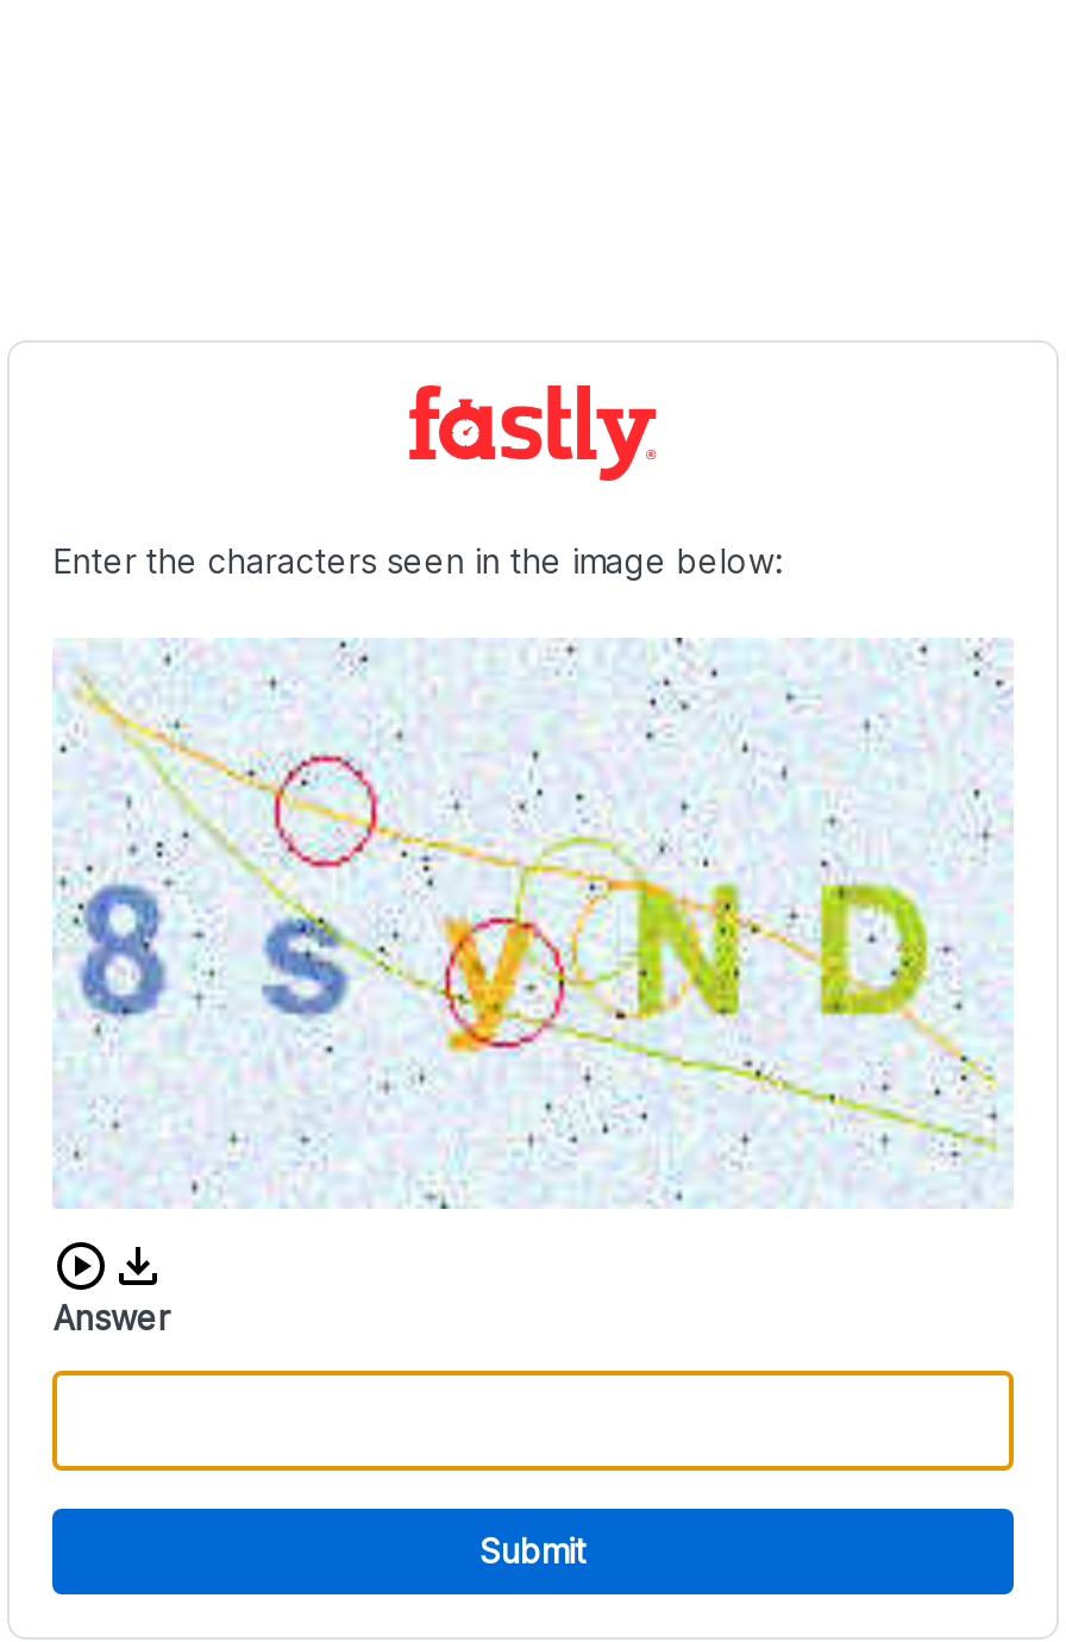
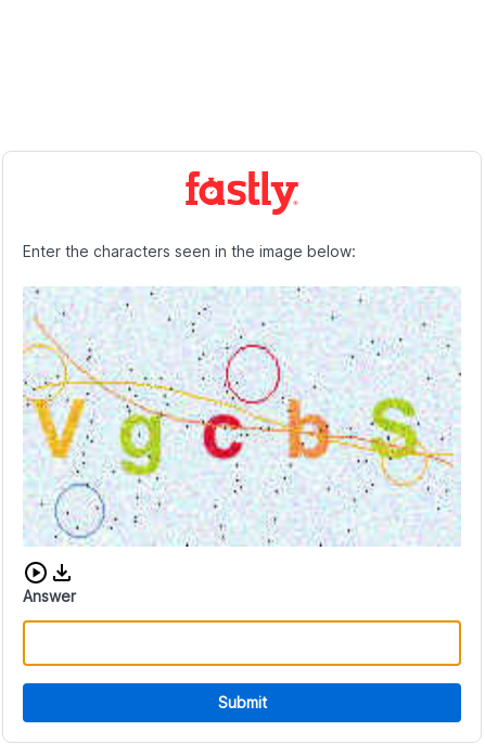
- [image]
+ [image]
